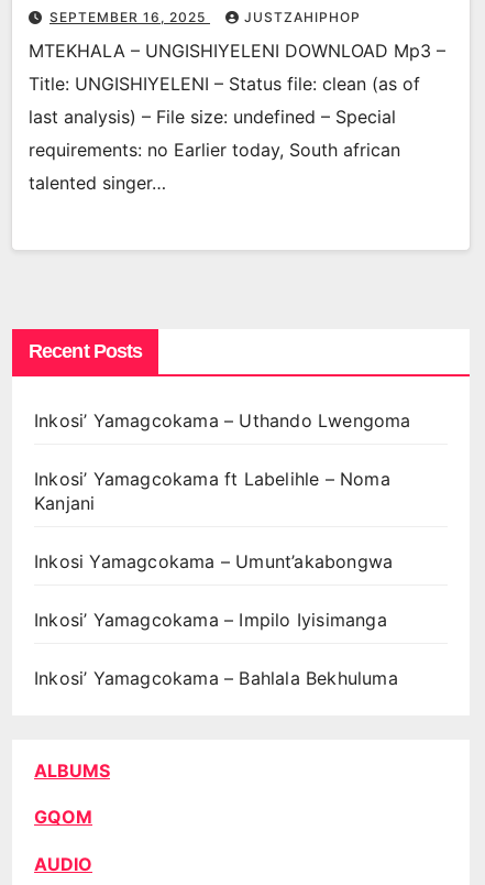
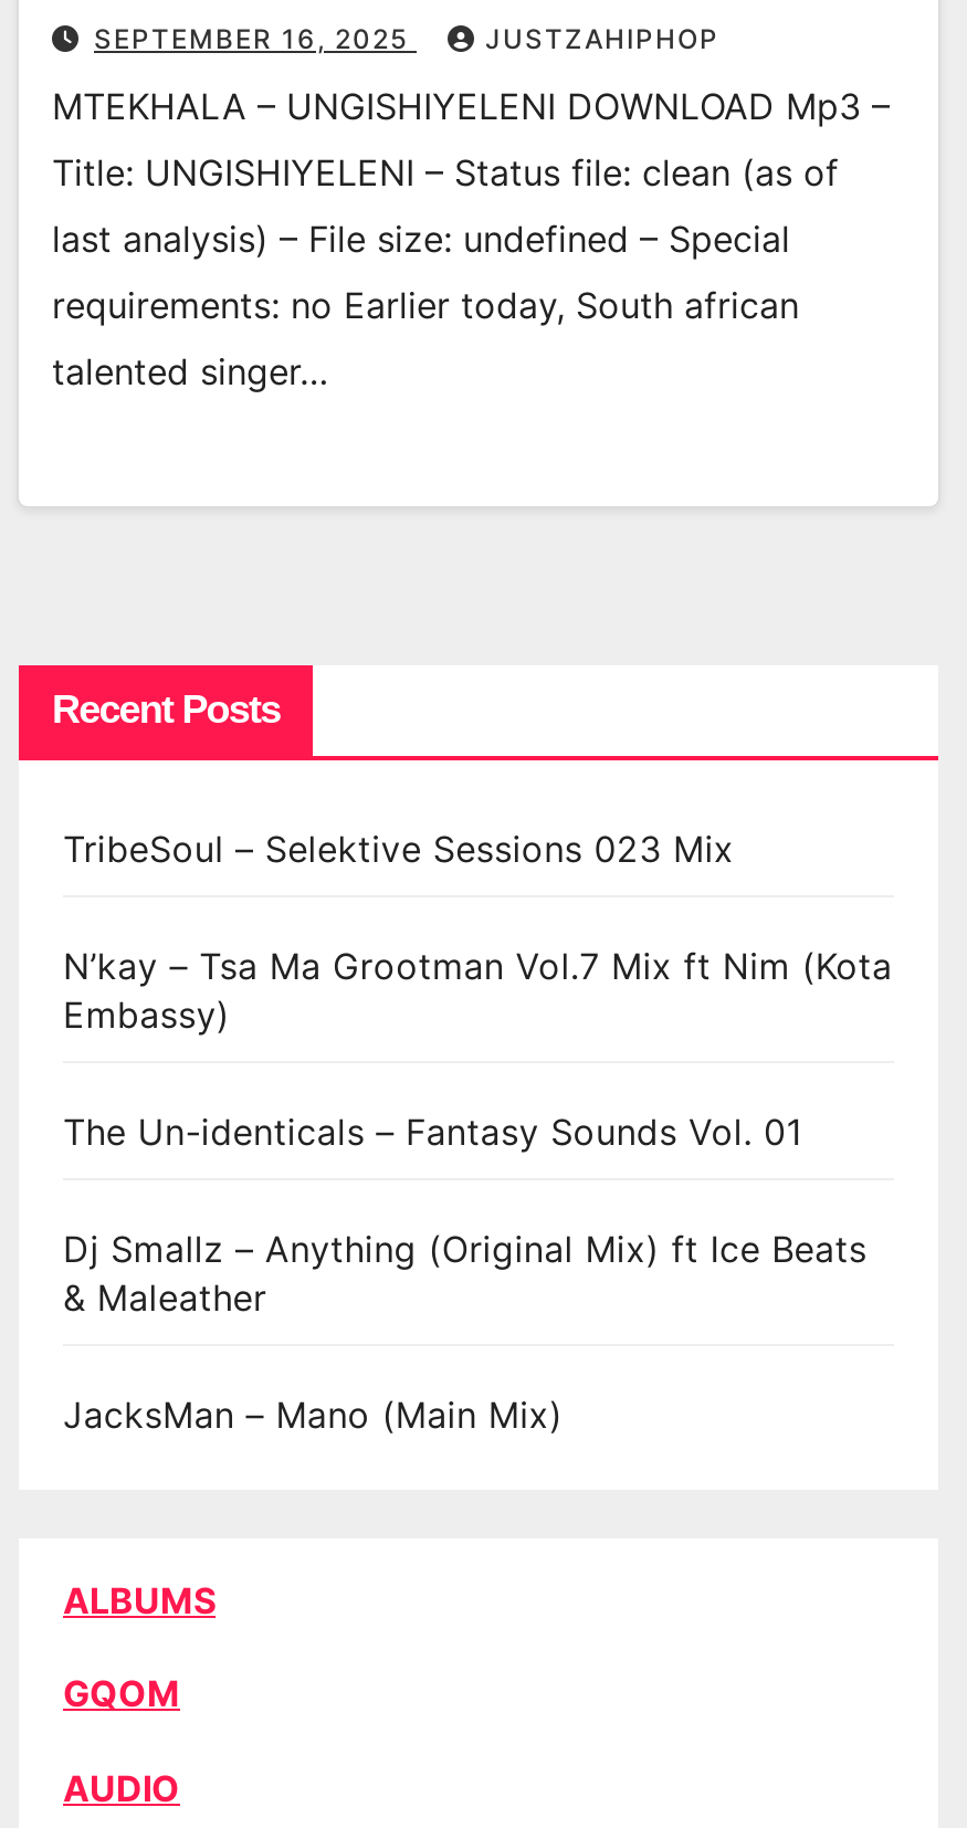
- Inkosi’ Yamagcokama – Uthando Lwengoma
+ TribeSoul – Selektive Sessions 023 Mix

- Inkosi’ Yamagcokama ft Labelihle – Noma
- Kanjani
+ N’kay – Tsa Ma Grootman Vol.7 Mix ft Nim (Kota
+ Embassy)

- Inkosi Yamagcokama – Umunt’akabongwa
+ The Un-identicals – Fantasy Sounds Vol. 01

- Inkosi’ Yamagcokama – Impilo Iyisimanga
+ Dj Smallz – Anything (Original Mix) ft Ice Beats
+ & Maleather

- Inkosi’ Yamagcokama – Bahlala Bekhuluma
+ JacksMan – Mano (Main Mix)
